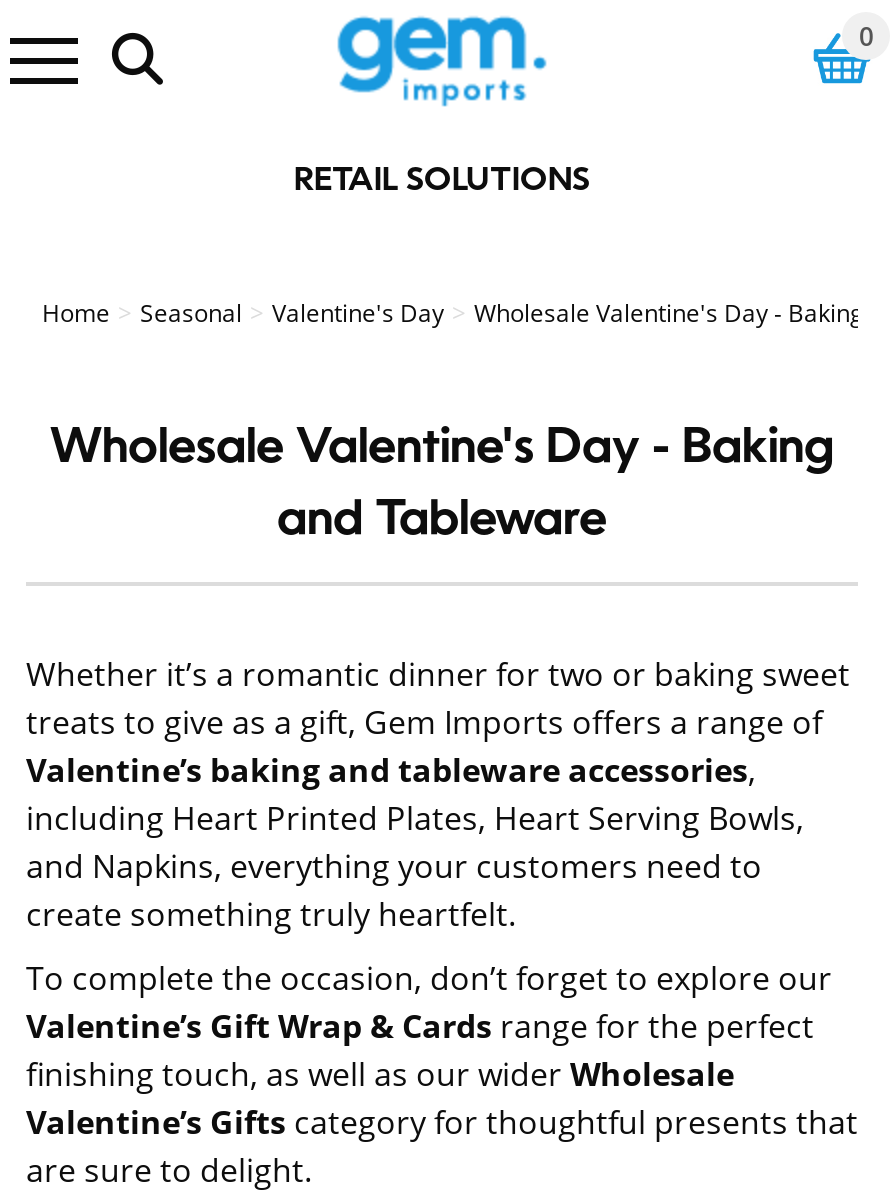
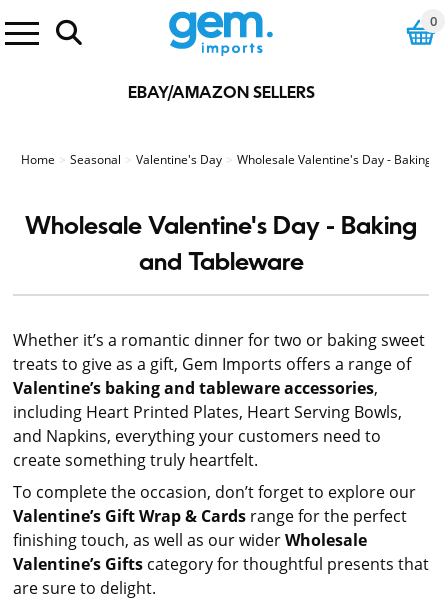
- RETAIL SOLUTIONS
+ EBAY/AMAZON SELLERS
